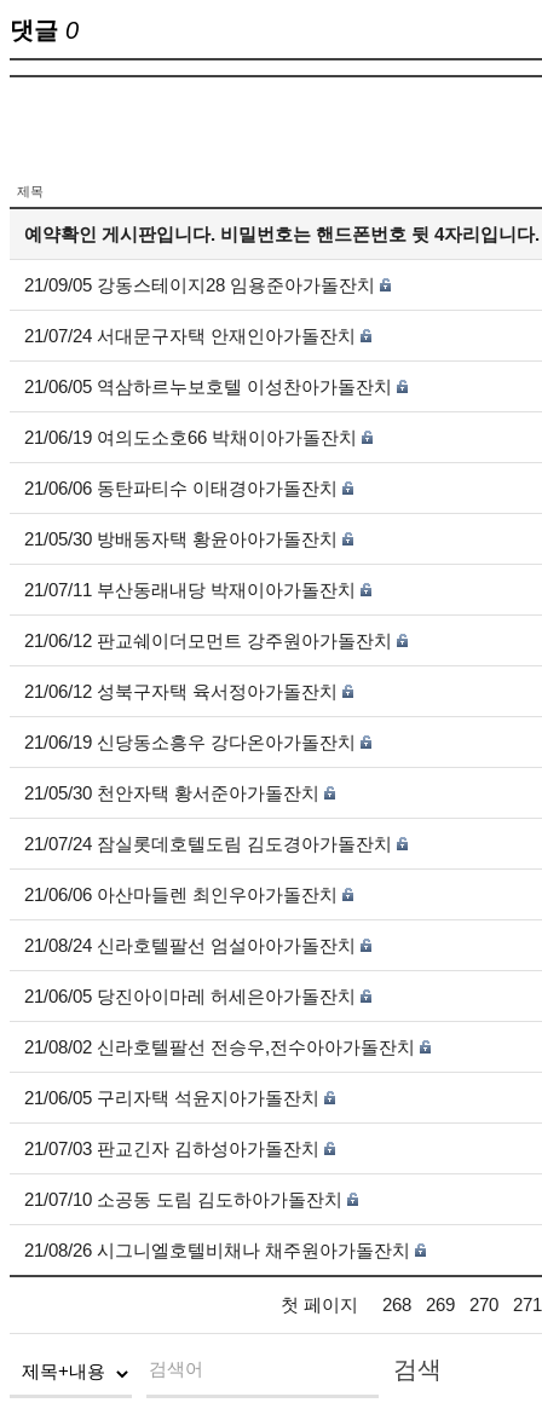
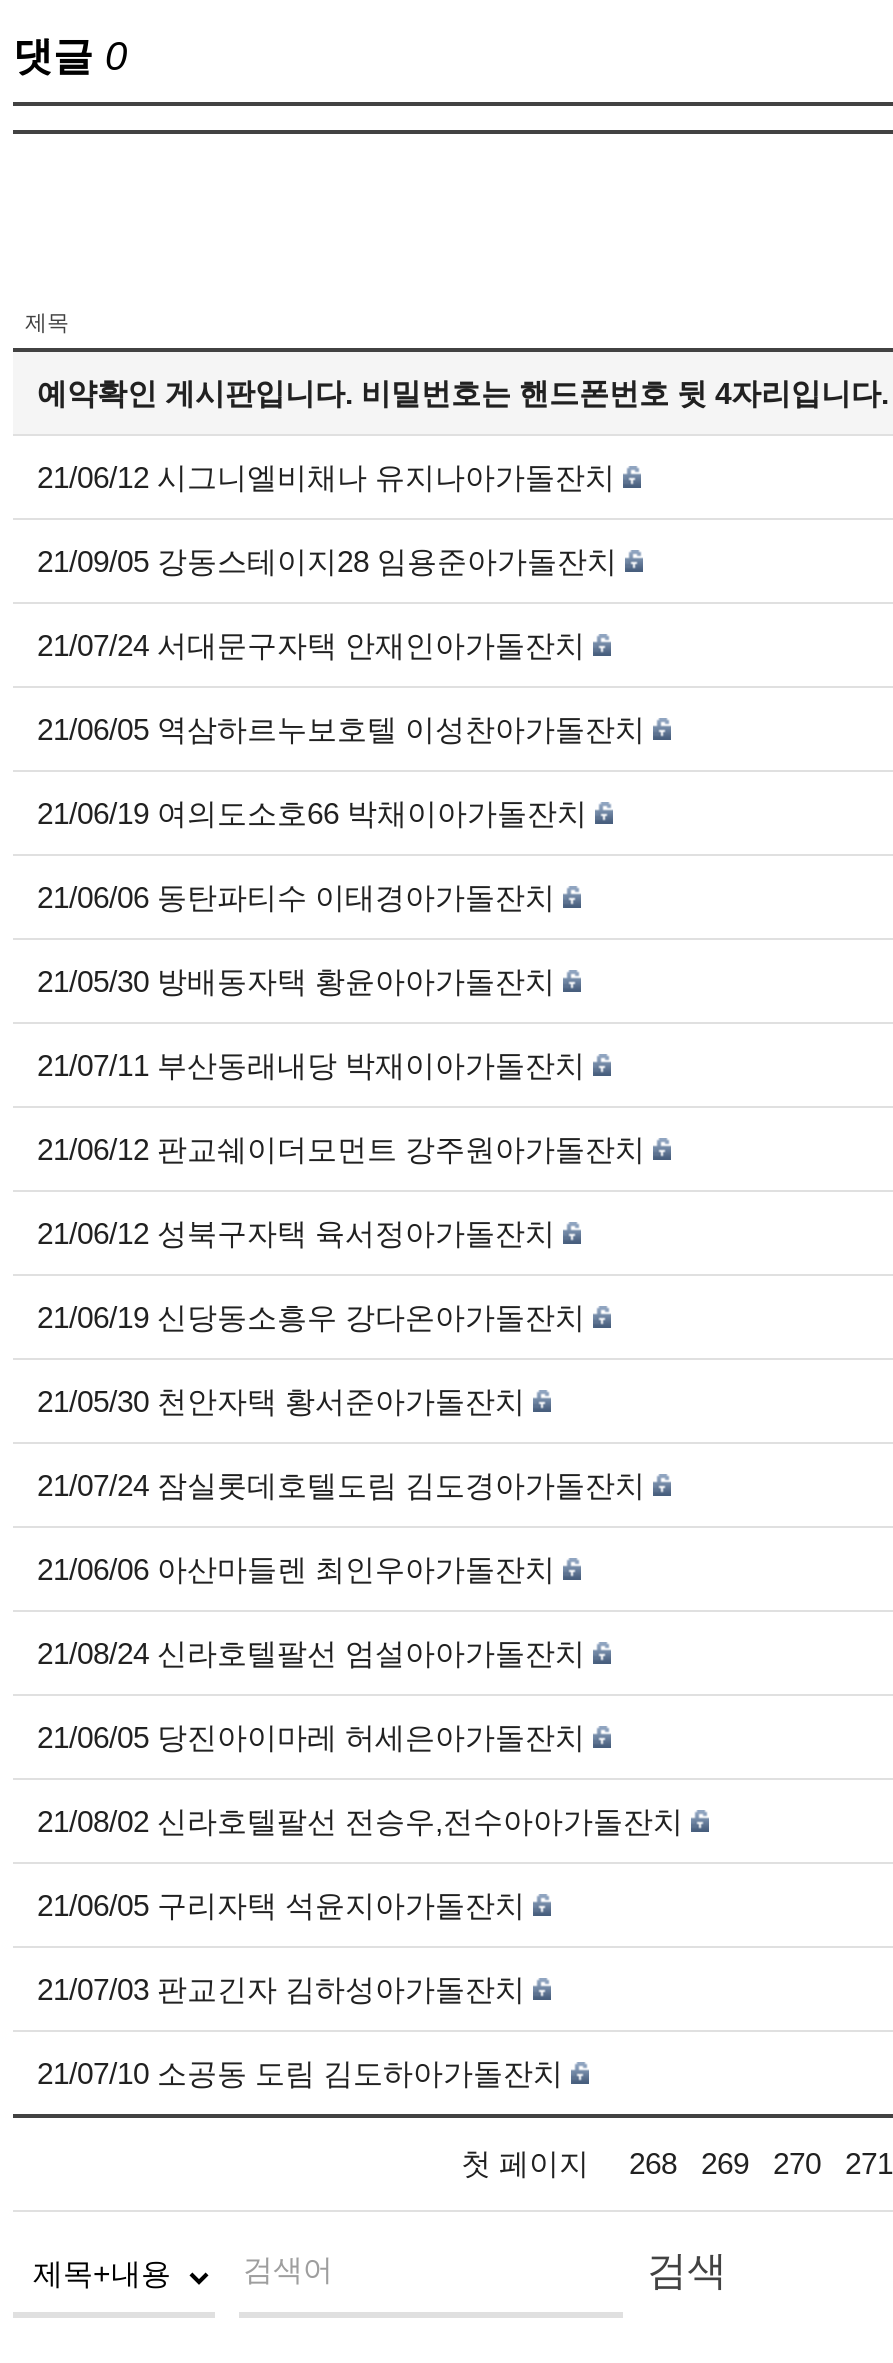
+ 21/06/12 시그니엘비채나 유지나아가돌잔치

moved down: 21/09/05 강동스테이지28 임용준아가돌잔치 | 21/07/24 서대문구자택 안재인아가돌잔치 | 21/06/05 역삼하르누보호텔 이성찬아가돌잔치 | ... | 21/07/03 판교긴자 김하성아가돌잔치 | 21/07/10 소공동 도림 김도하아가돌잔치

- 21/08/26 시그니엘호텔비채나 채주원아가돌잔치
